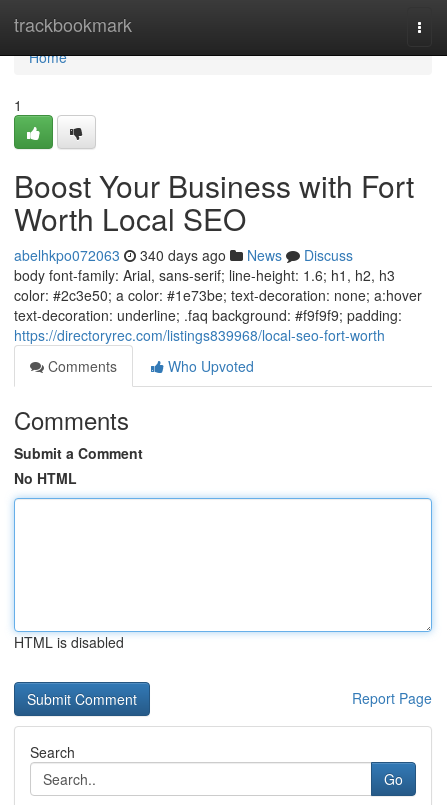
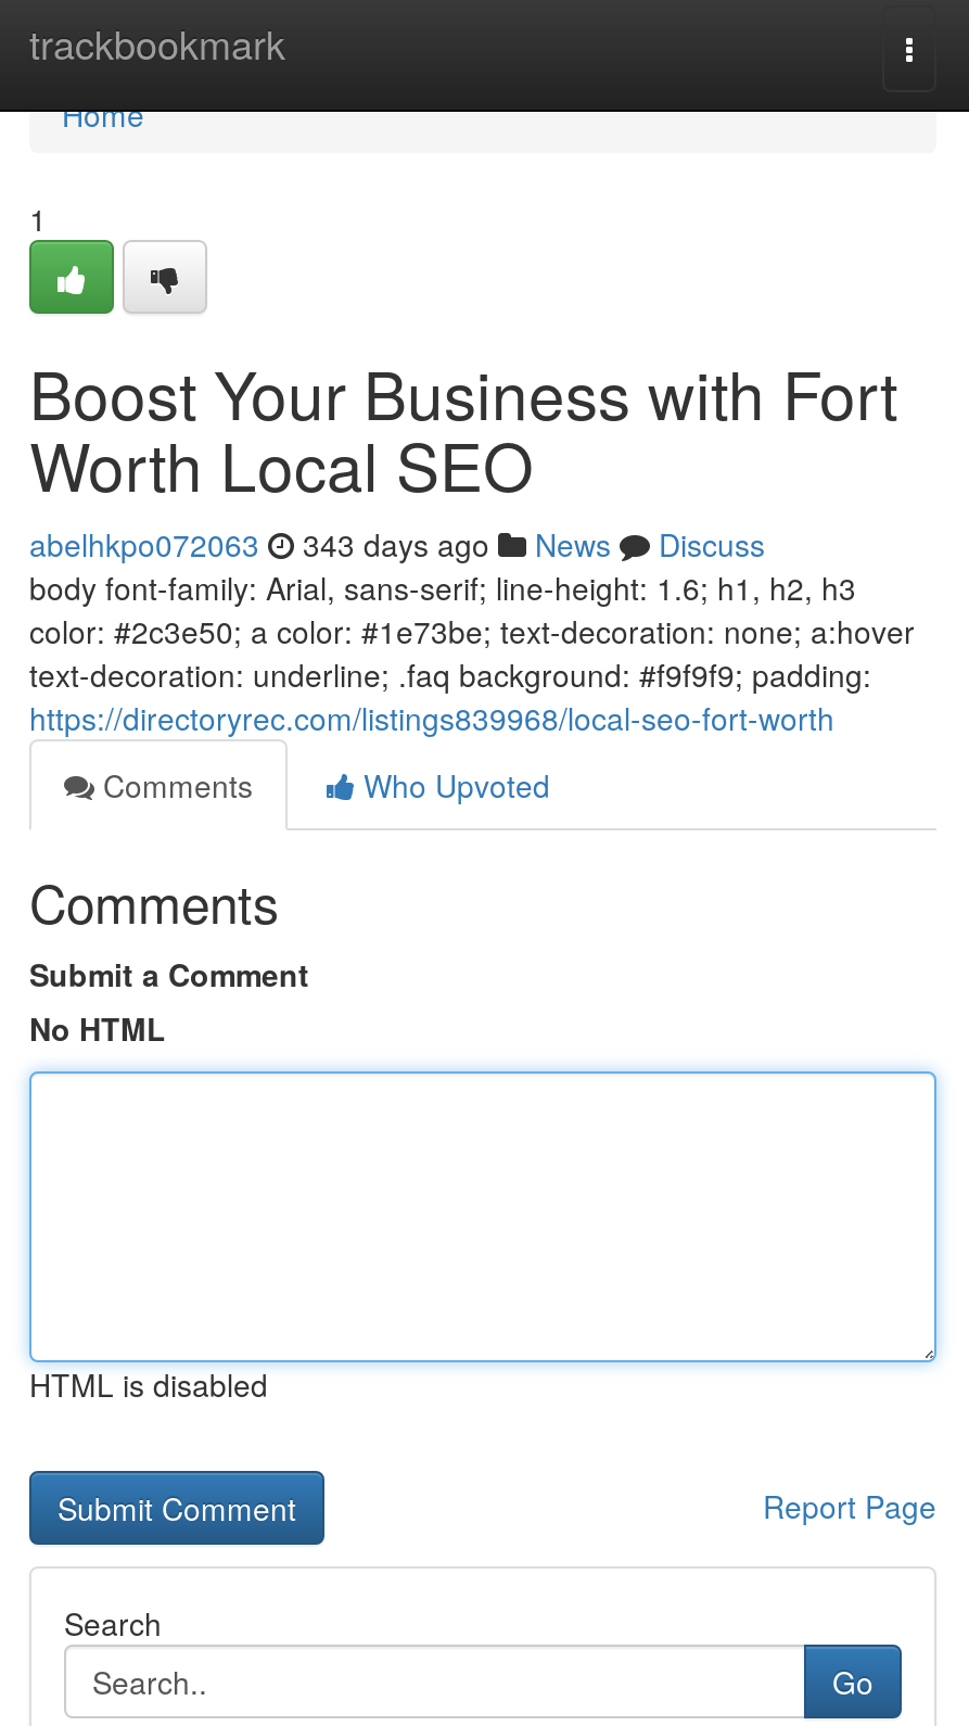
- abelhkpo072063 340 days ago News Discuss
+ abelhkpo072063 343 days ago News Discuss
